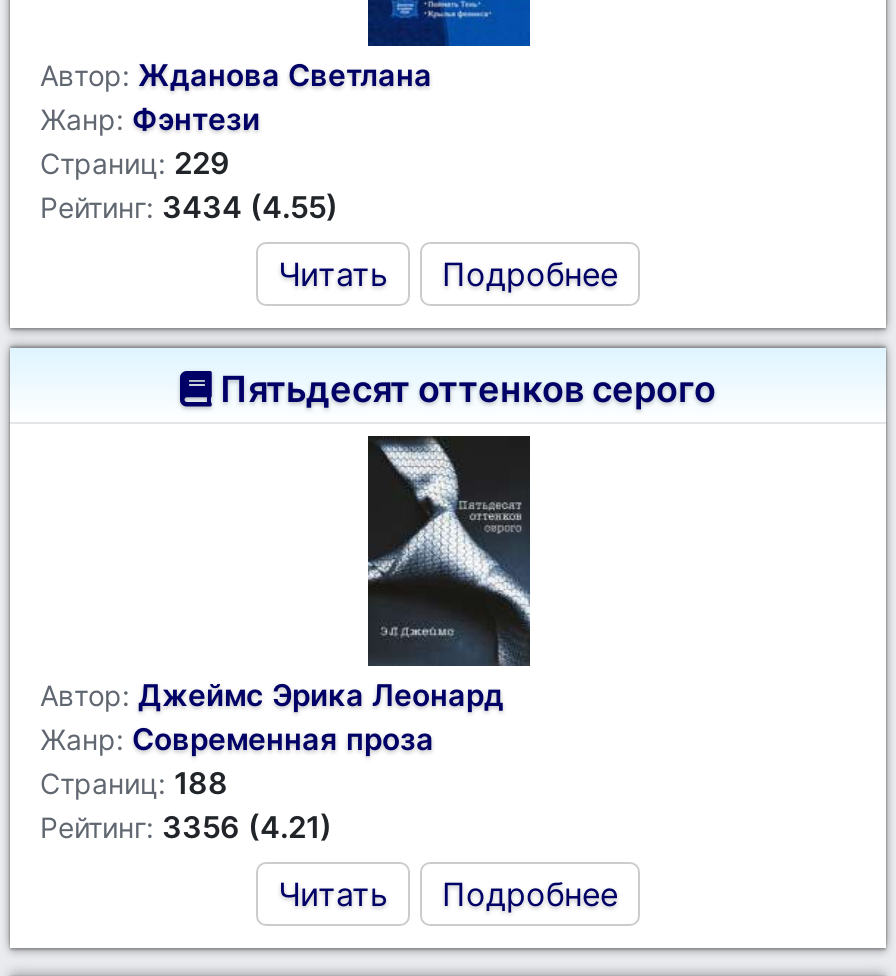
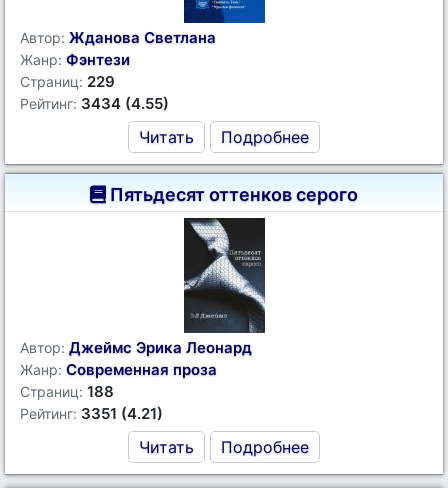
- Рейтинг: 3356 (4.21)
+ Рейтинг: 3351 (4.21)
